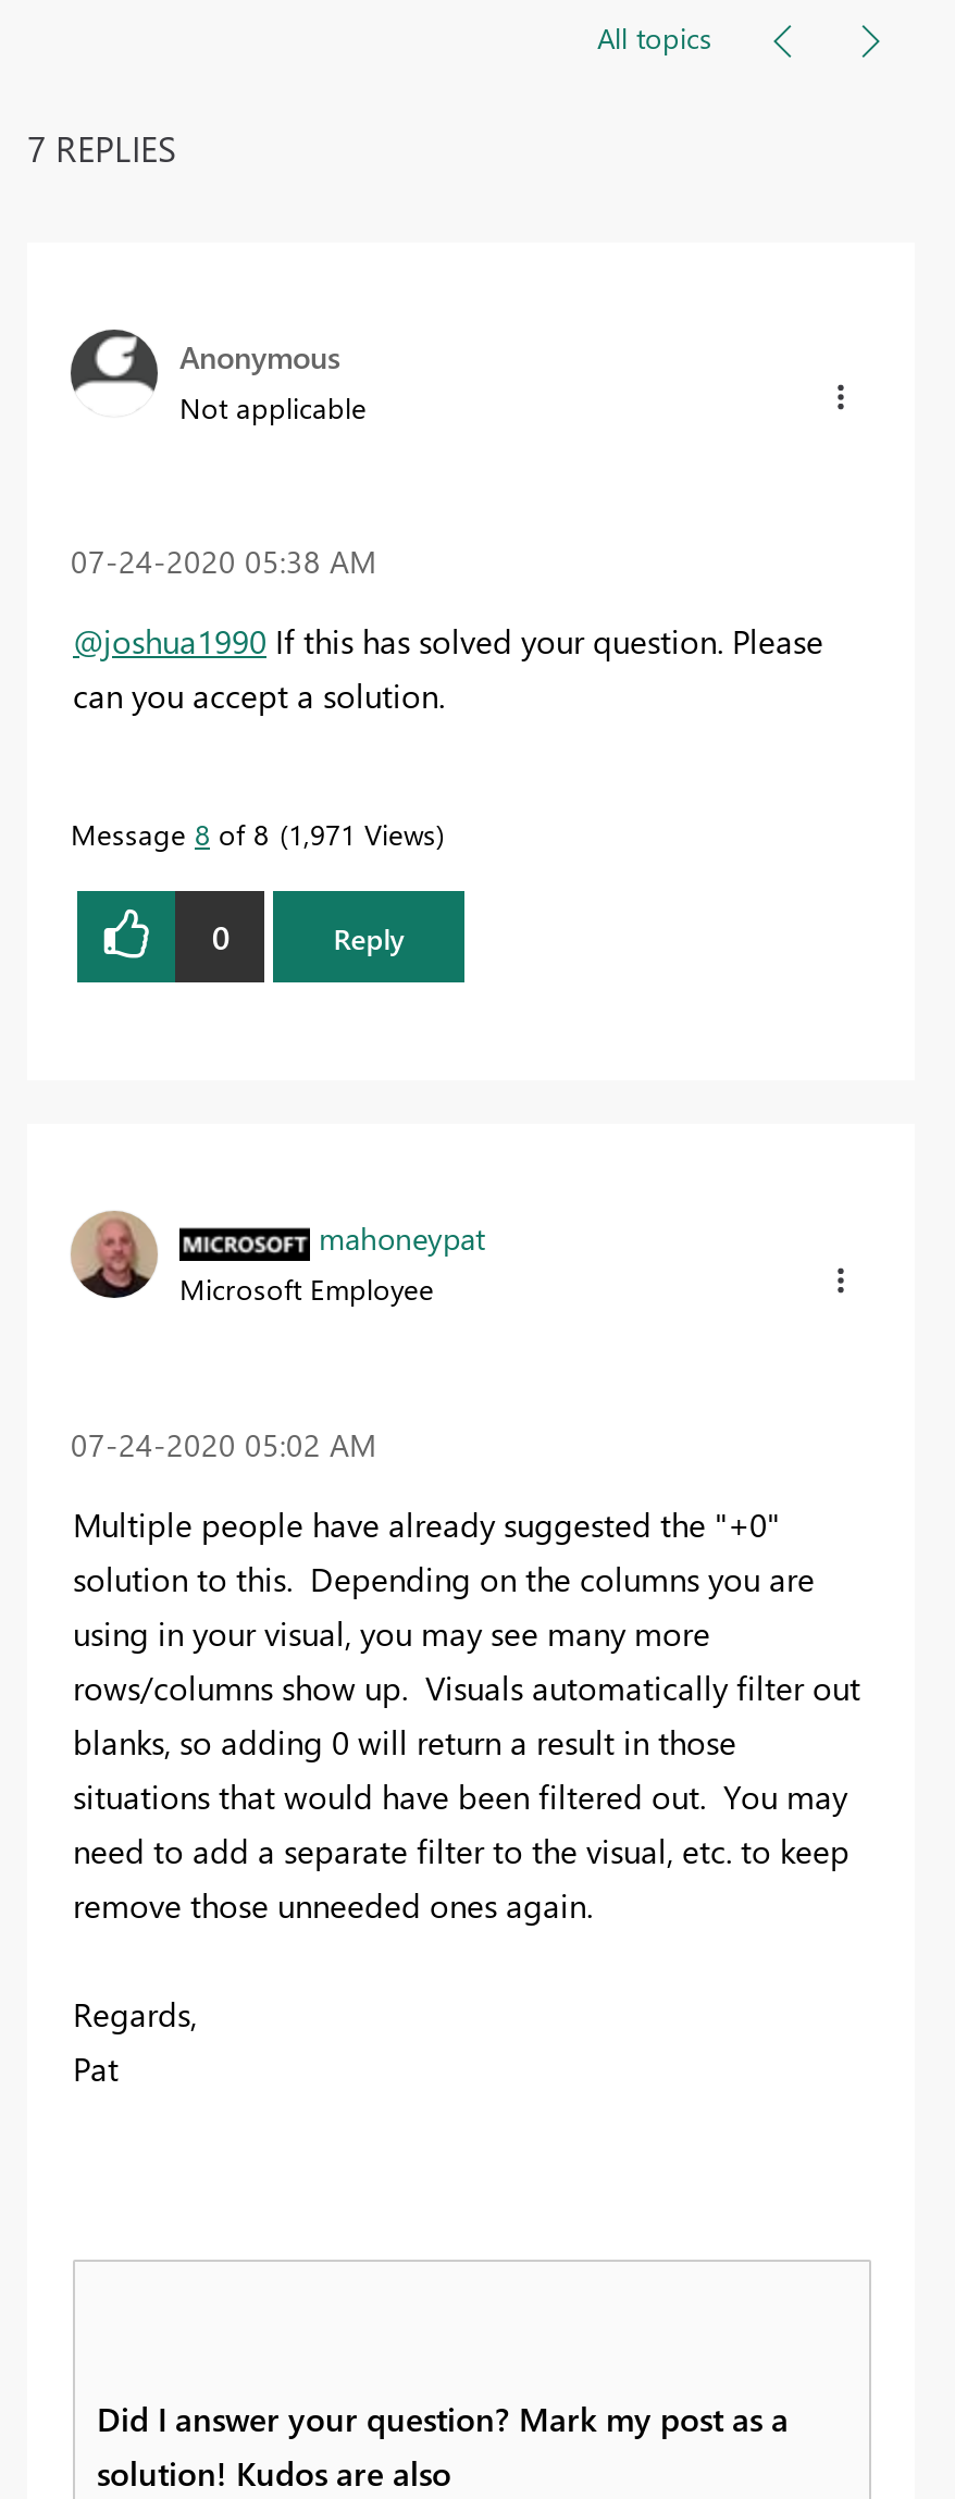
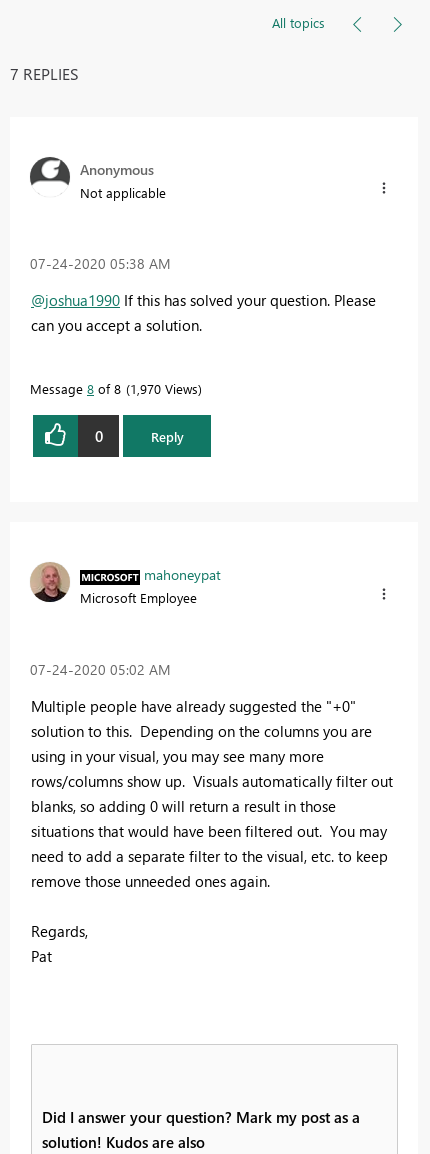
- Message 8 of 8 1,971 Views
+ Message 8 of 8 1,970 Views
